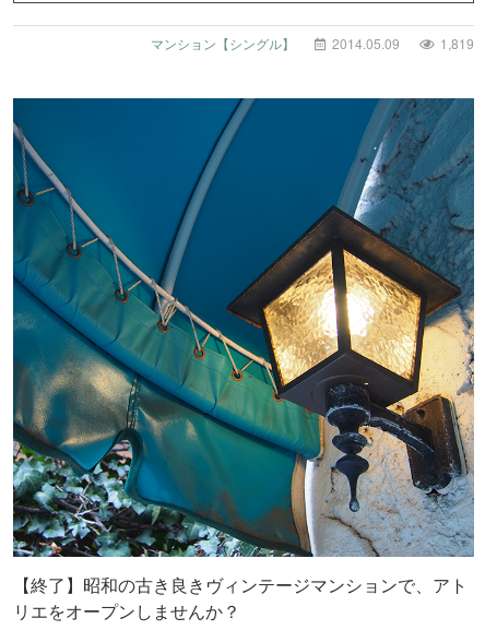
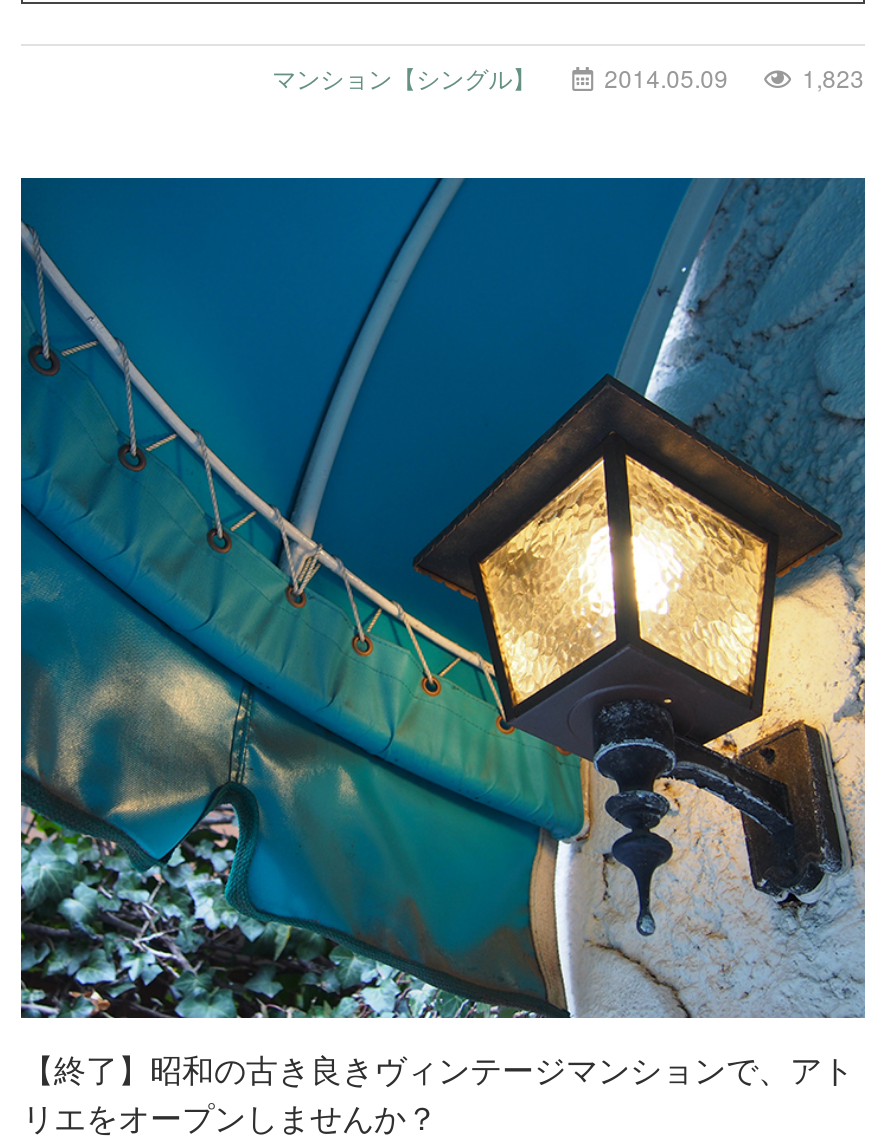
- 1,819
+ 1,823
